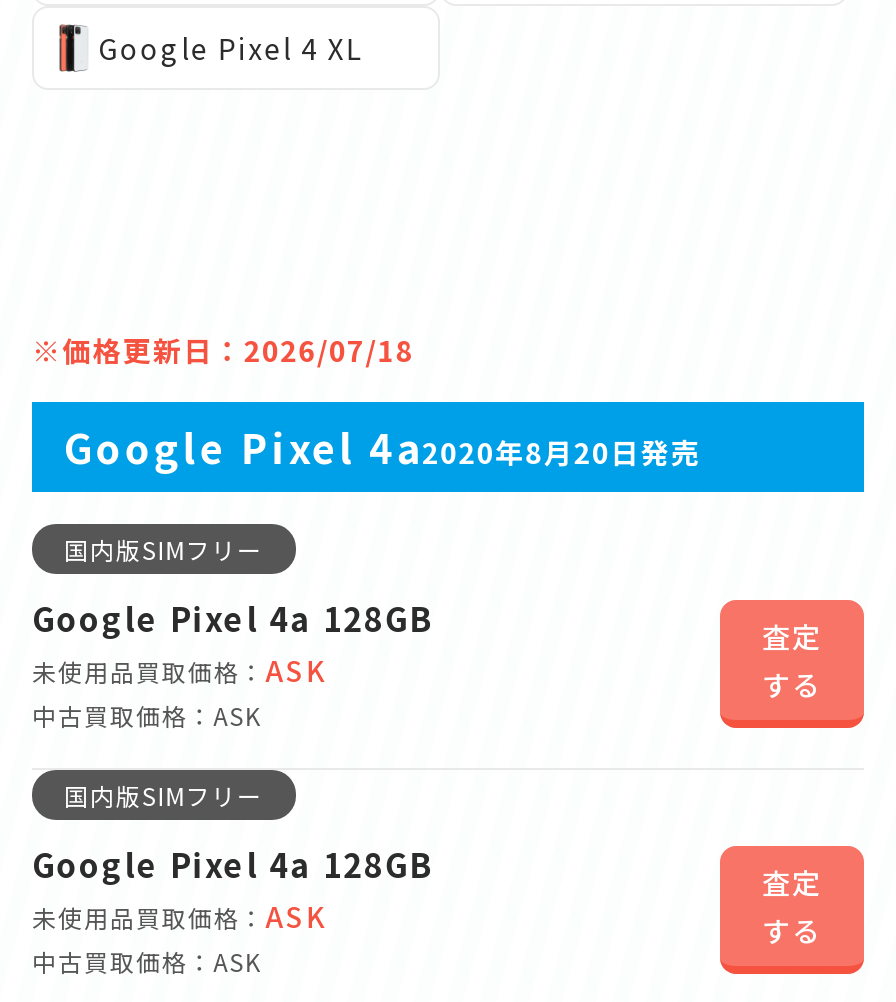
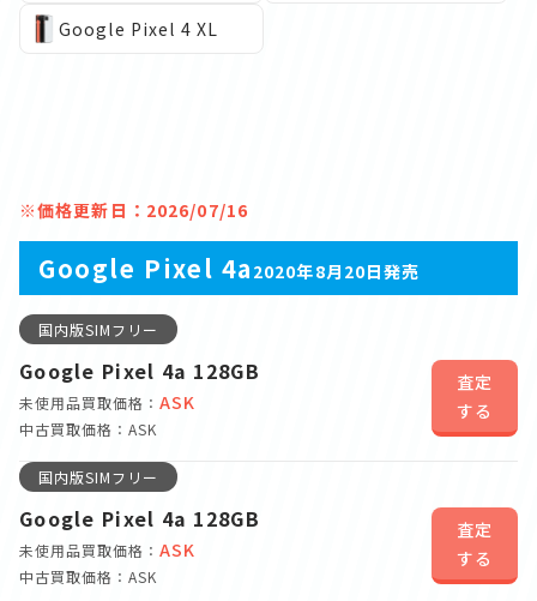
- ※価格更新日：2026/07/18
+ ※価格更新日：2026/07/16
